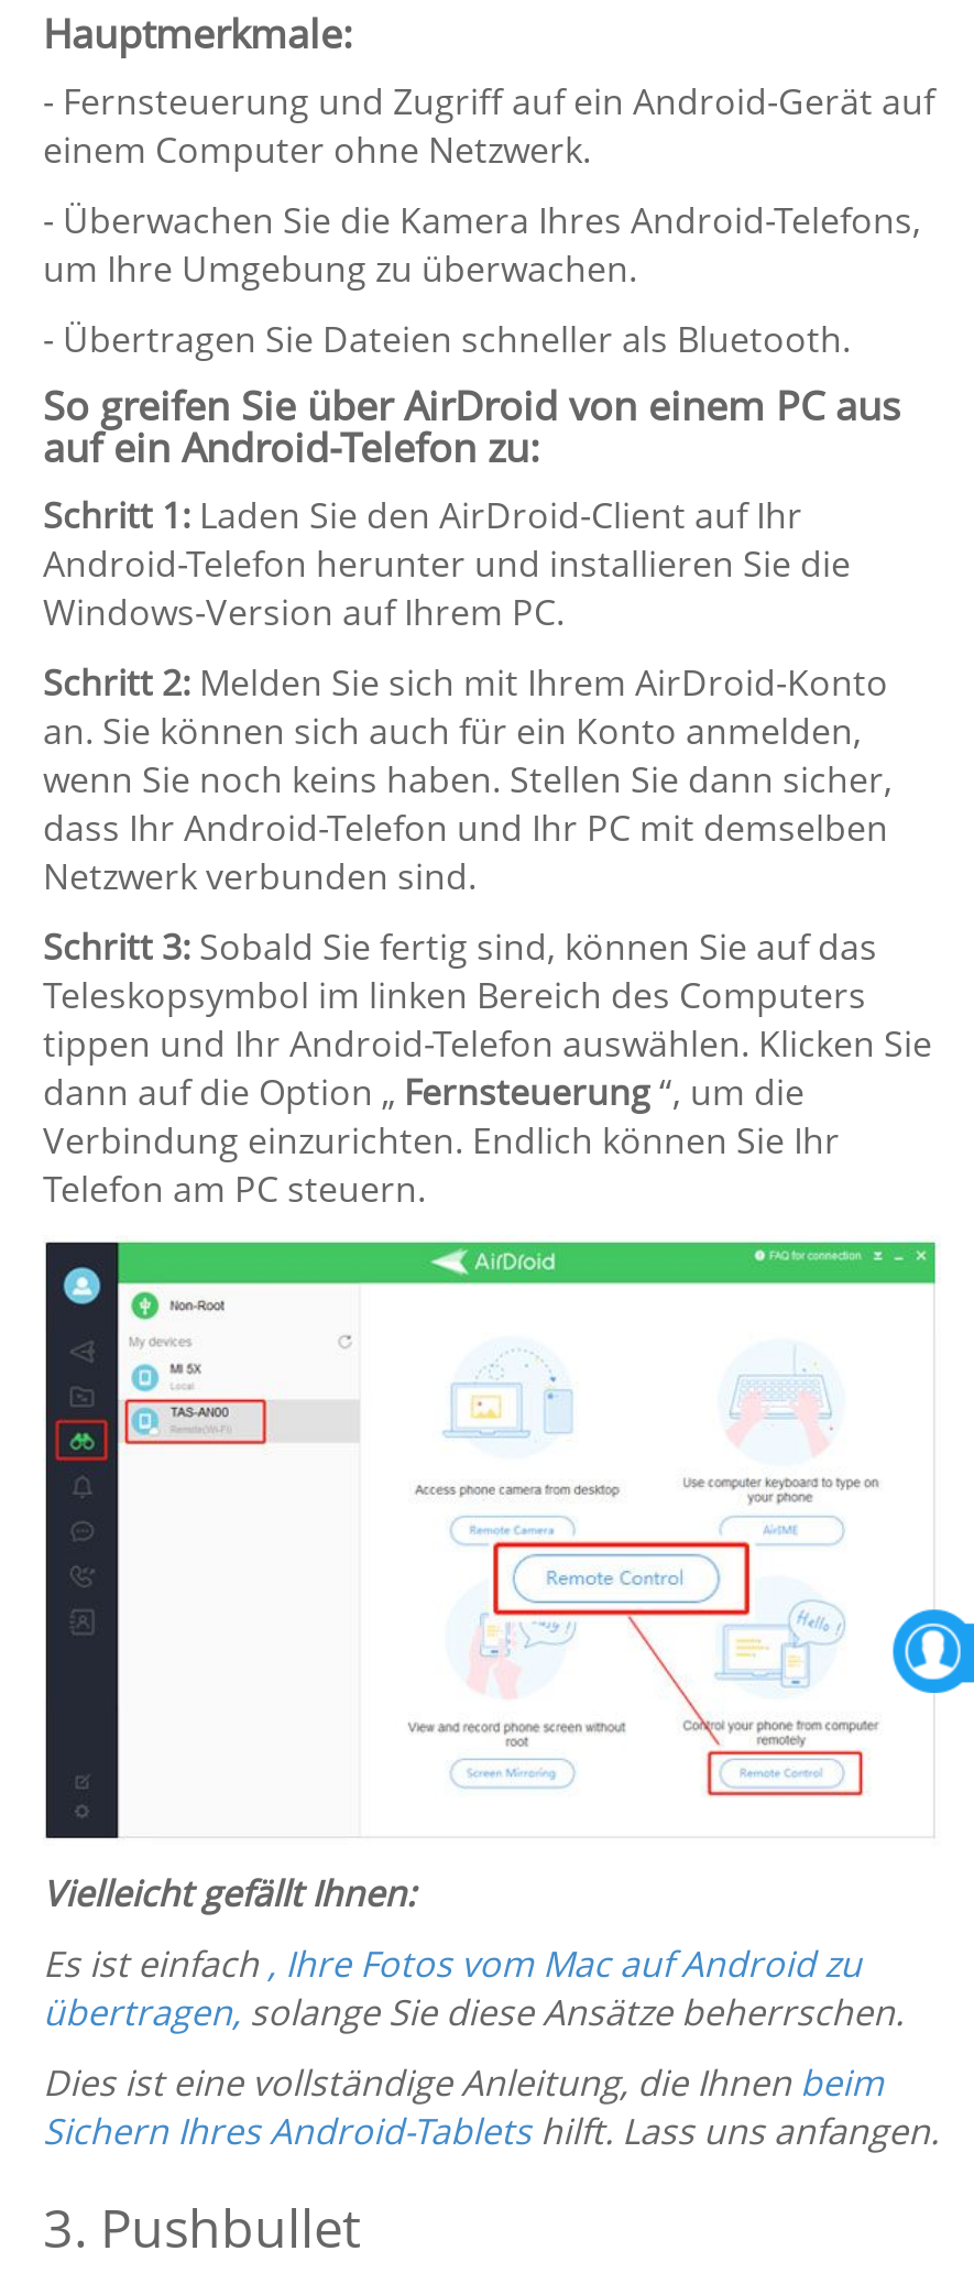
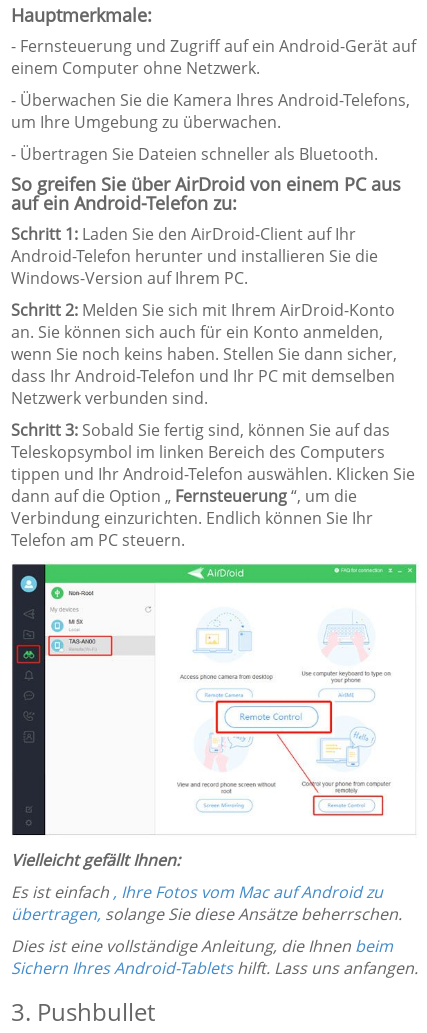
- [image]
